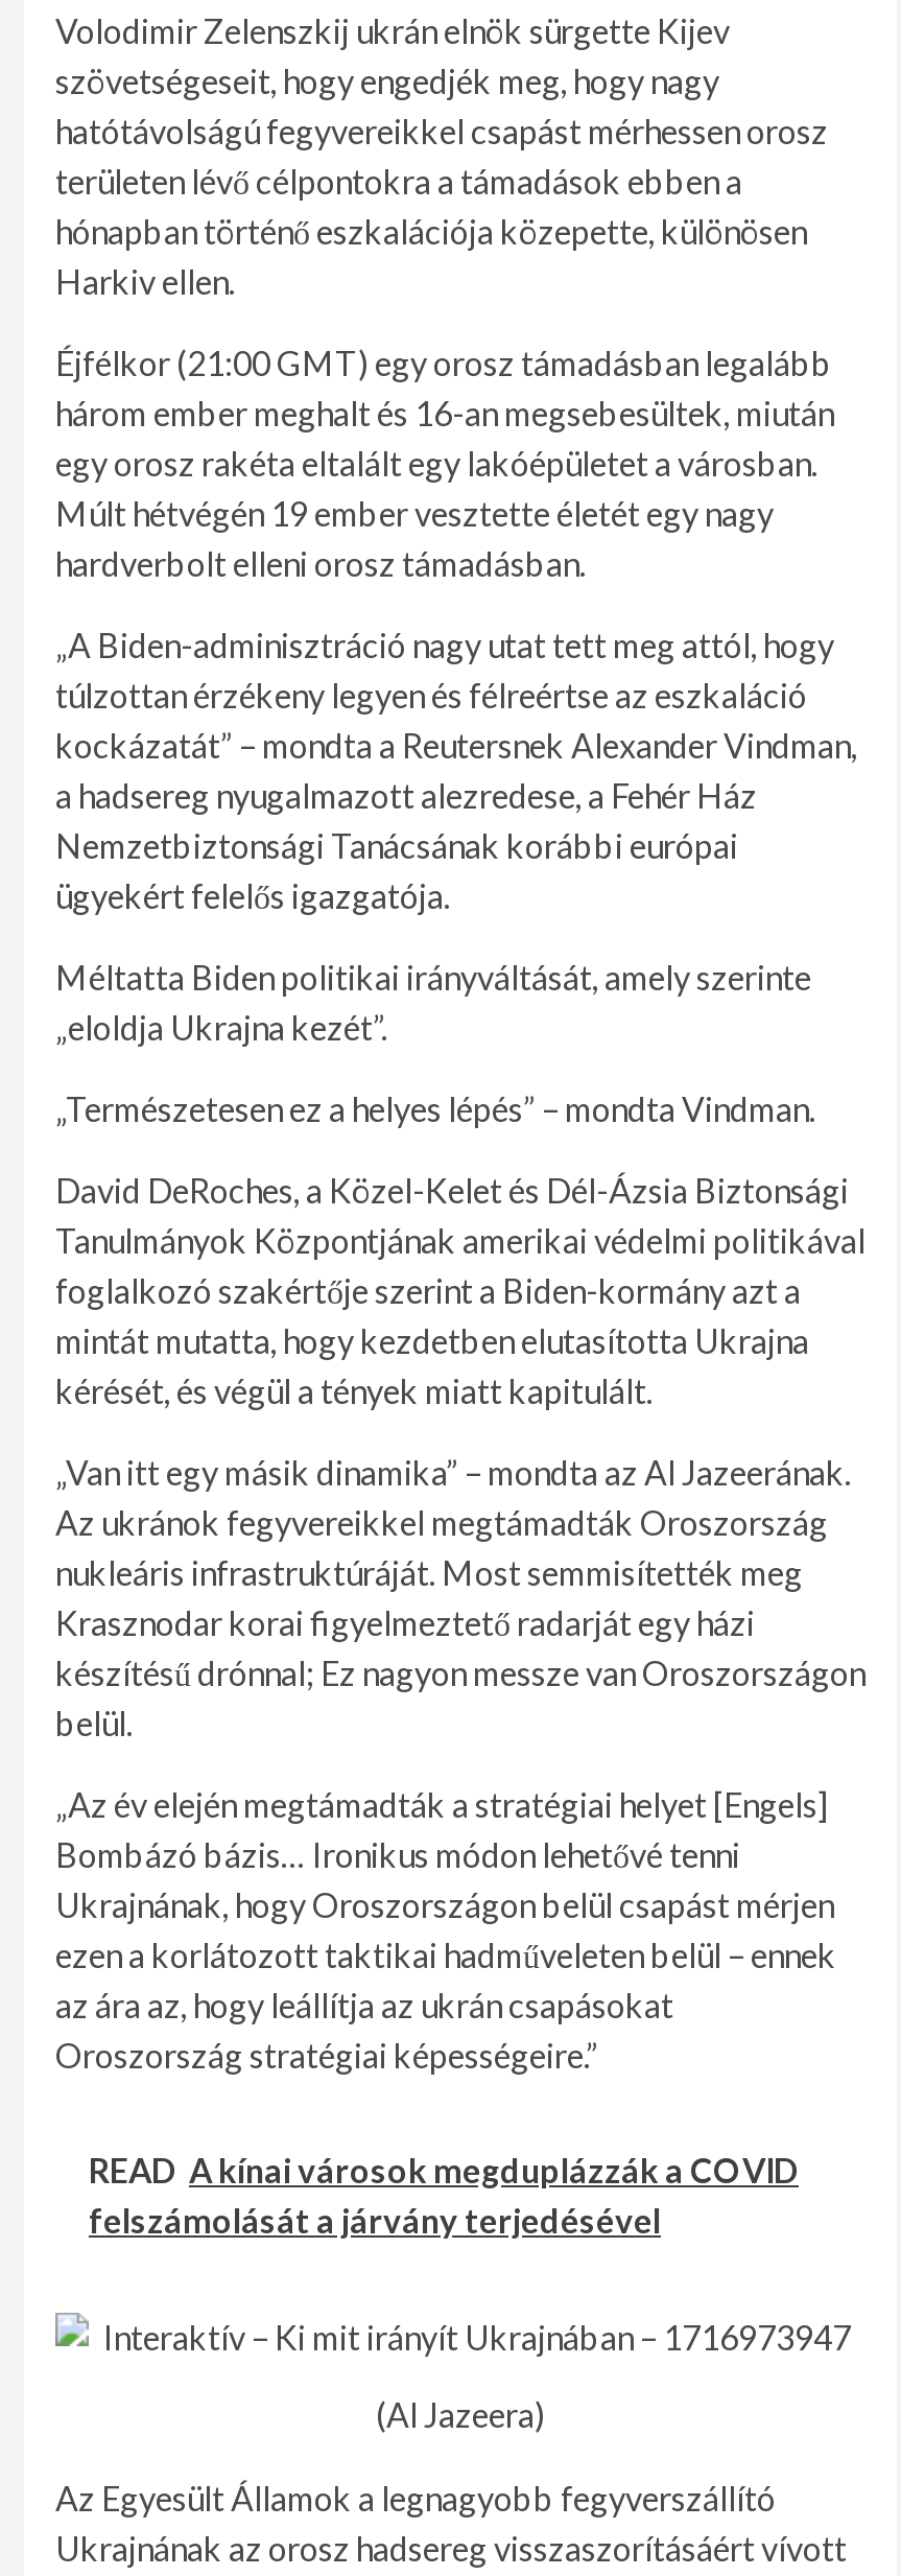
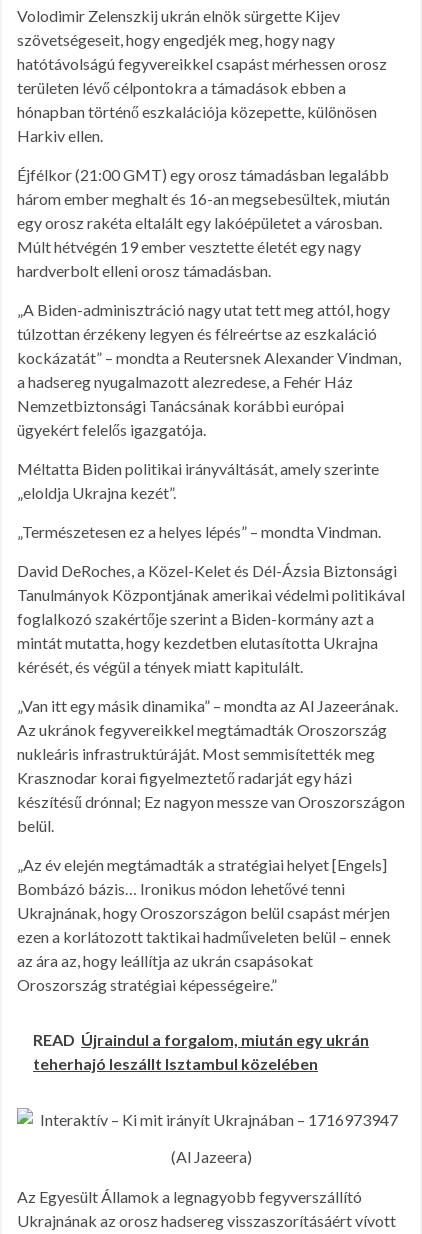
- READ A kínai városok megduplázzák a COVID
- felszámolását a járvány terjedésével
+ READ Újraindul a forgalom, miután egy ukrán
+ teherhajó leszállt Isztambul közelében
